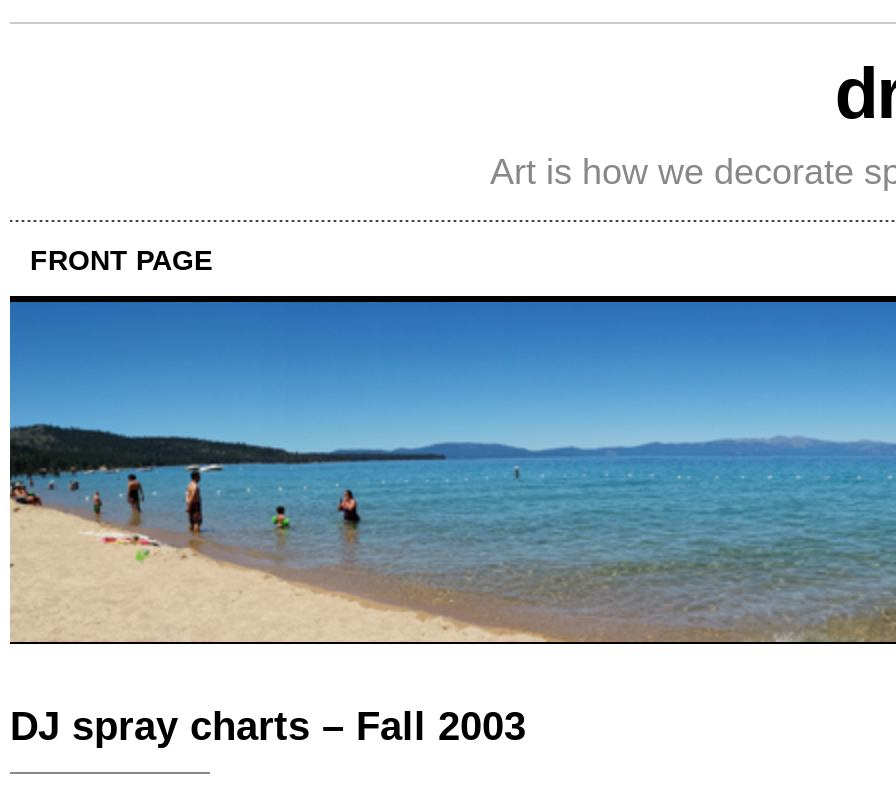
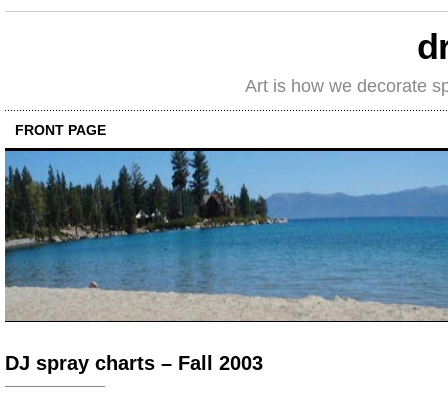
- [image]
+ [image]
